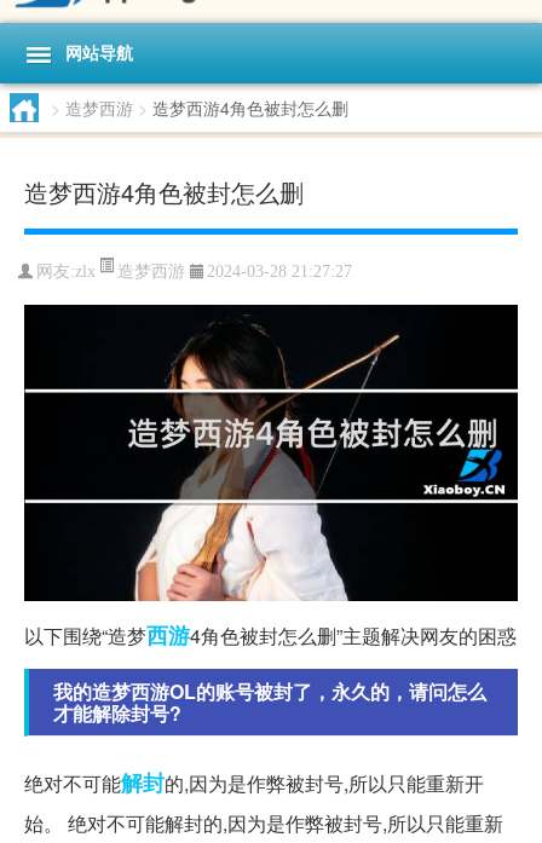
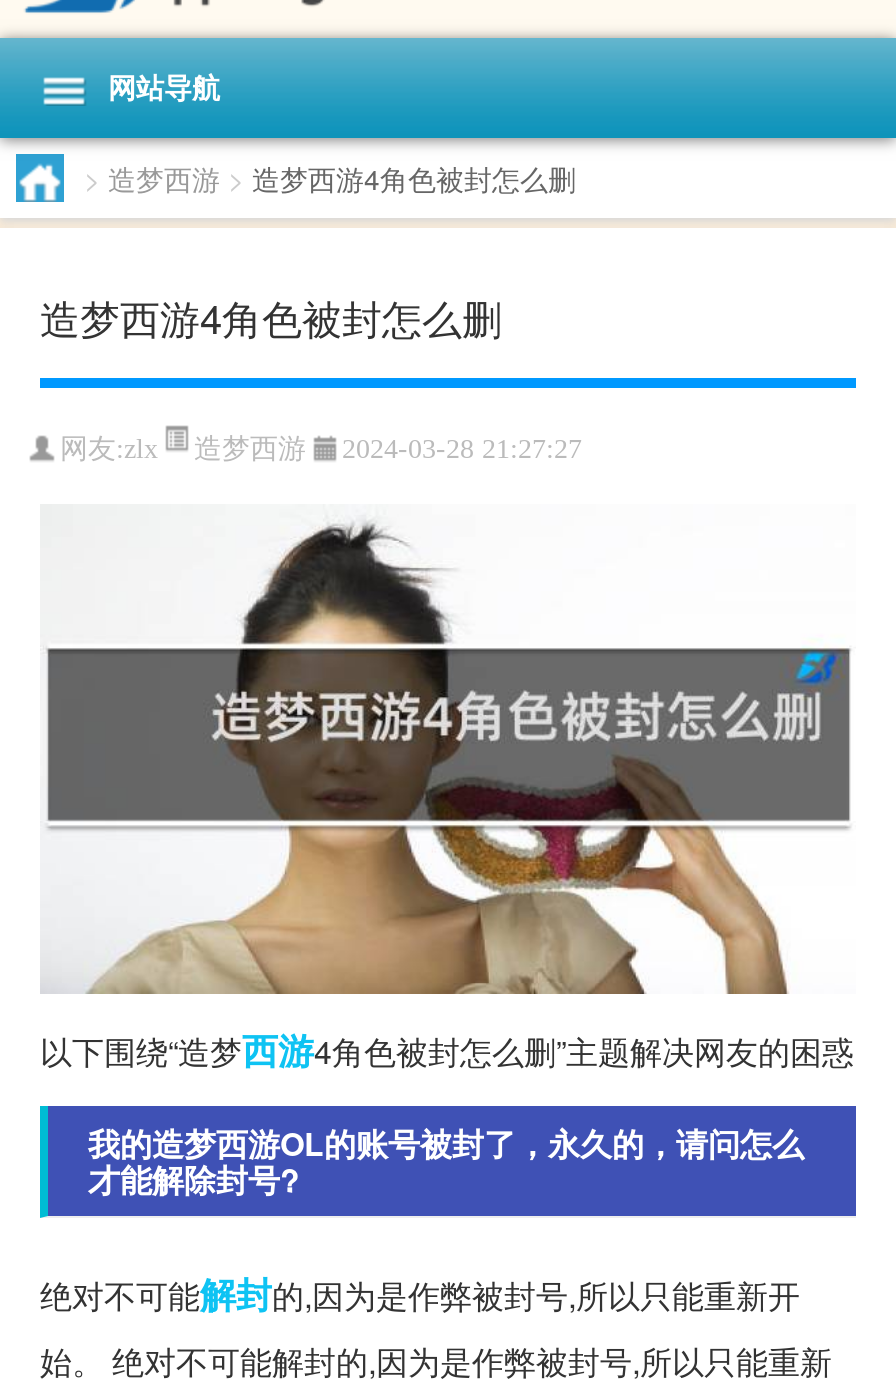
- [image]
+ [image]
